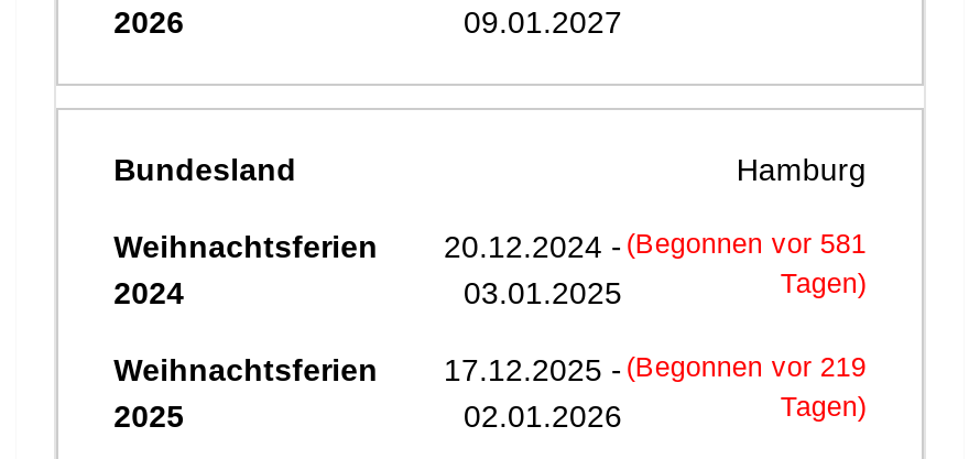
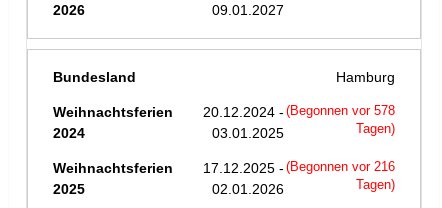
- 20.12.2024 - (Begonnen vor 581
+ 20.12.2024 - (Begonnen vor 578

- 17.12.2025 - (Begonnen vor 219
+ 17.12.2025 - (Begonnen vor 216
